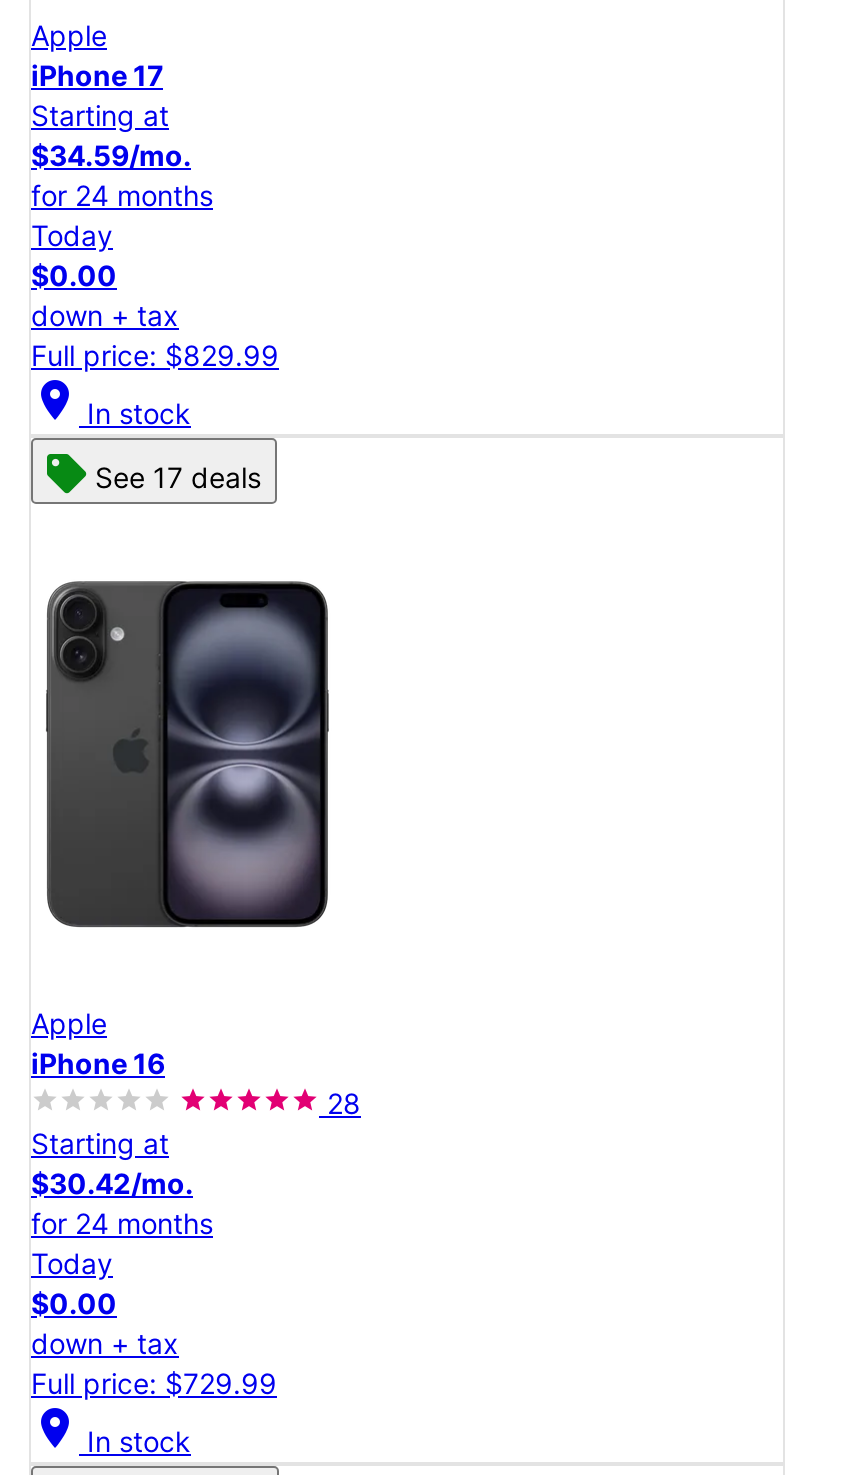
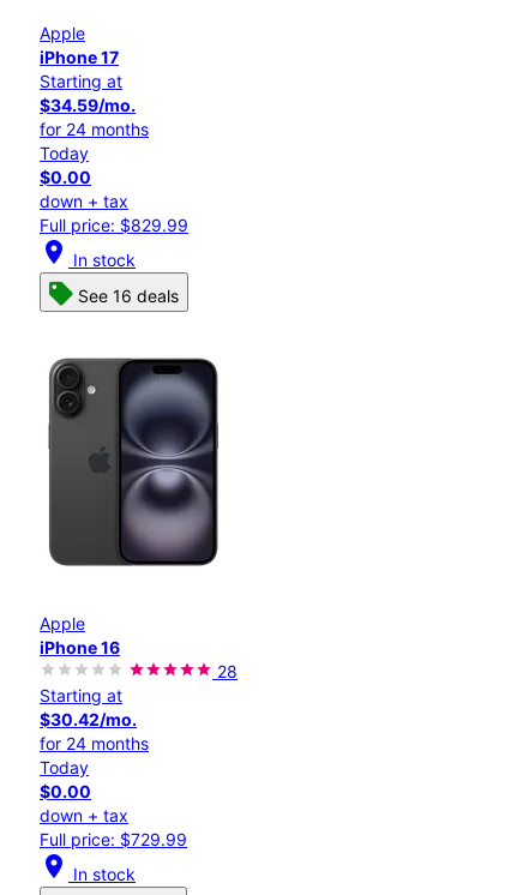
- See 17 deals
+ See 16 deals
